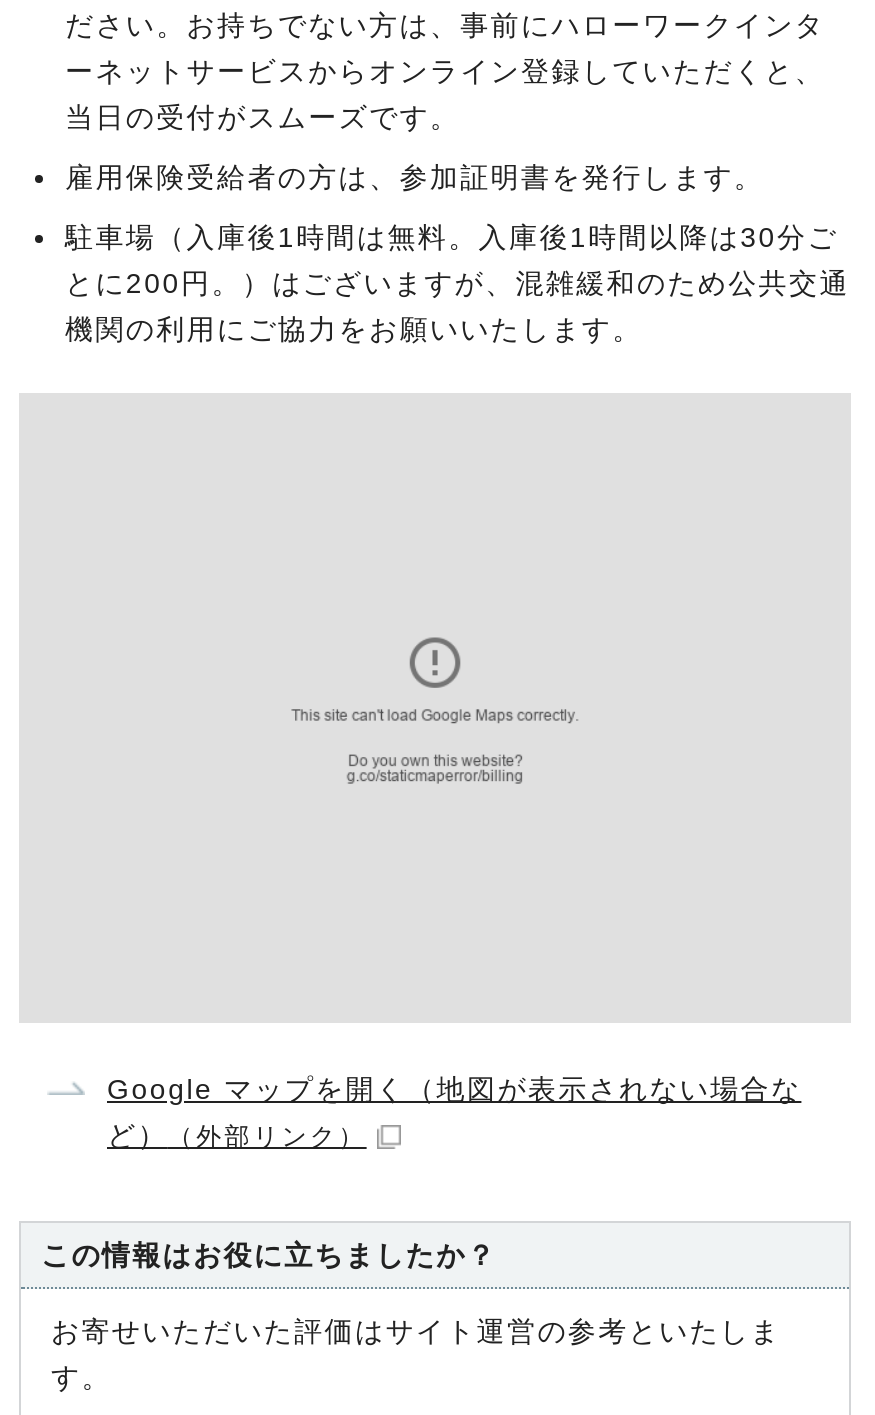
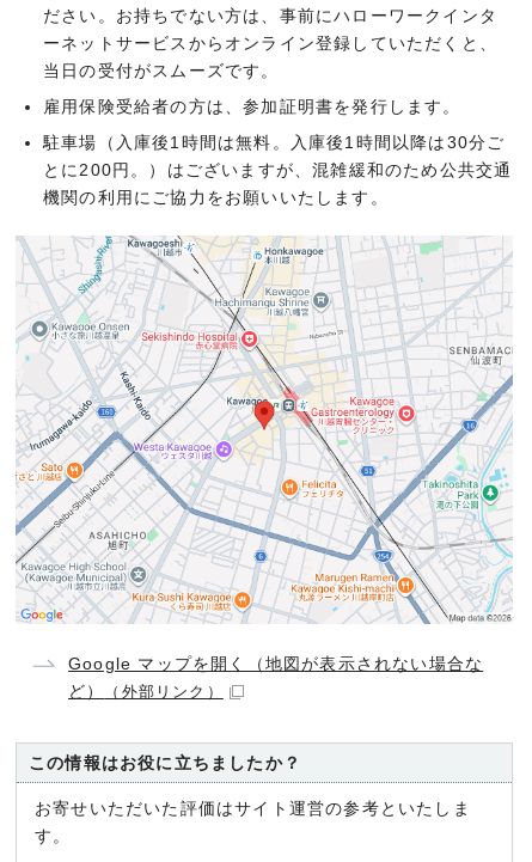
+ [image]
